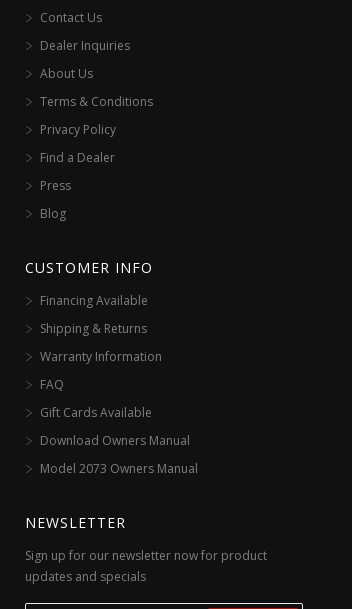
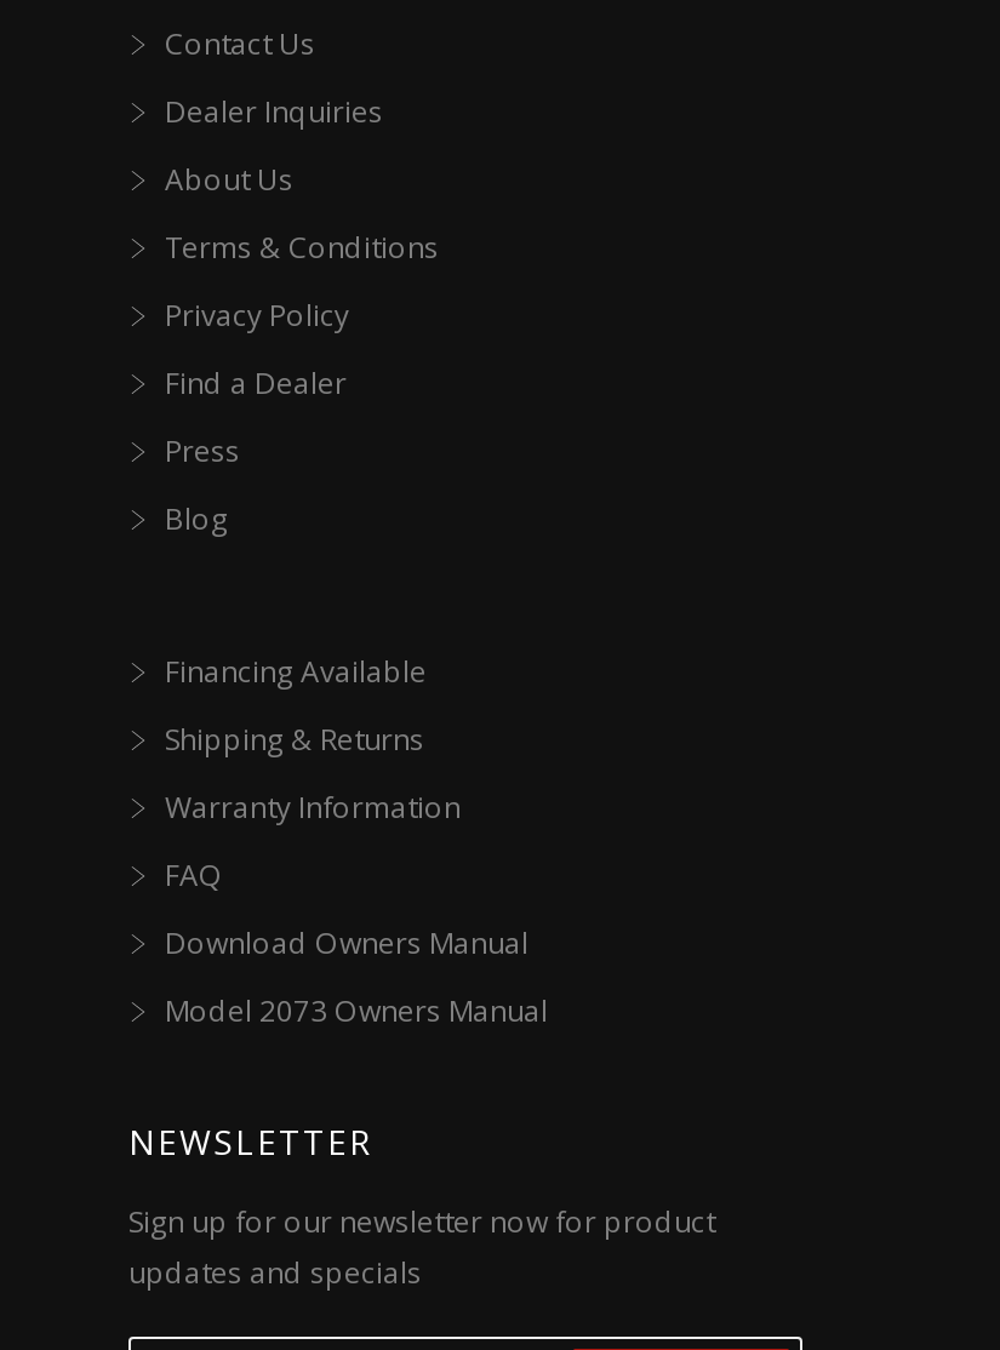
- CUSTOMER INFO

- Gift Cards Available
